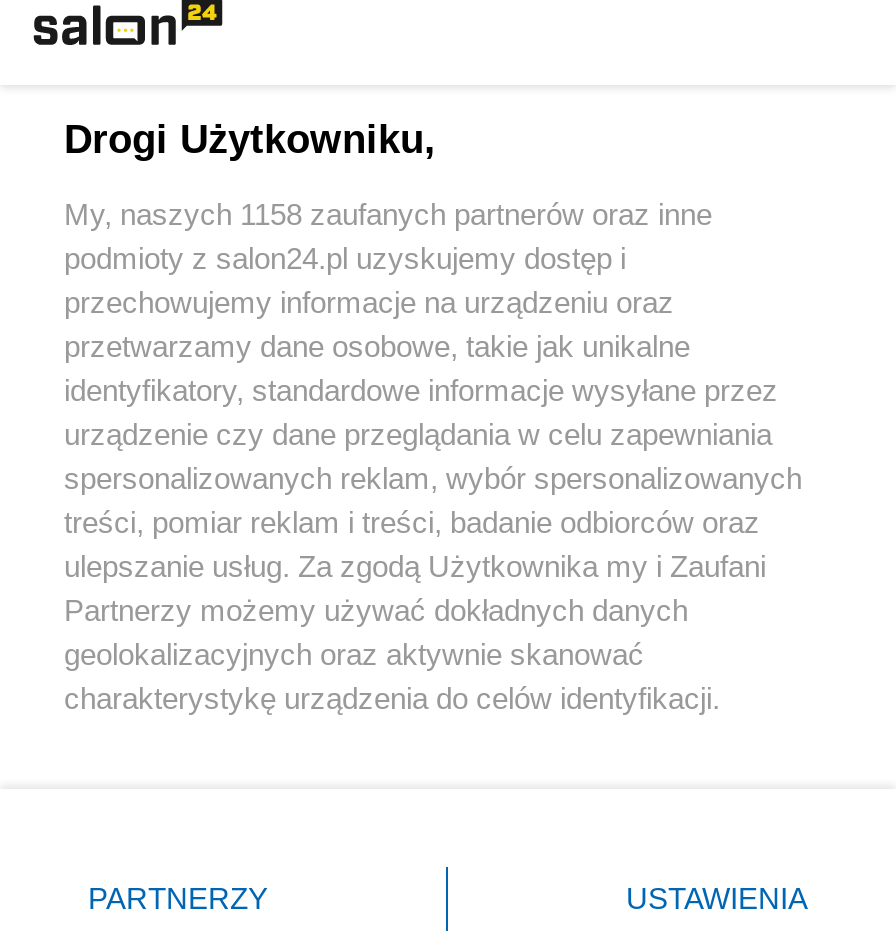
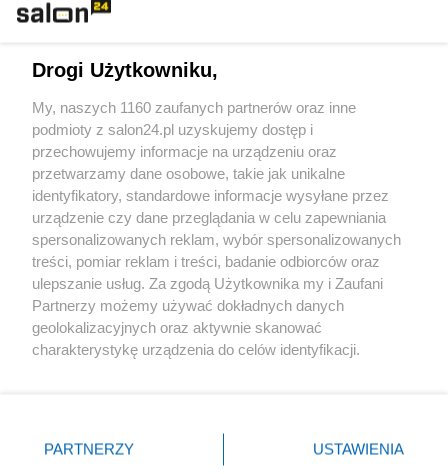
- My, naszych 1158 zaufanych partnerów oraz inne
+ My, naszych 1160 zaufanych partnerów oraz inne
